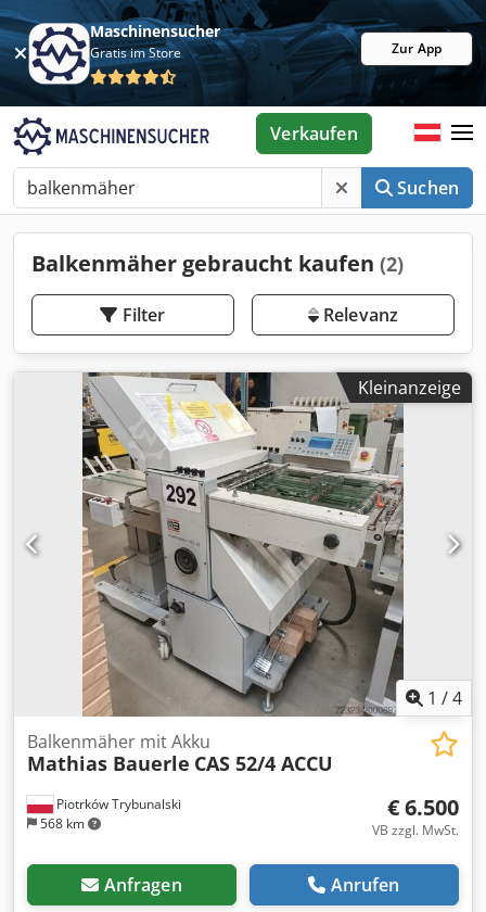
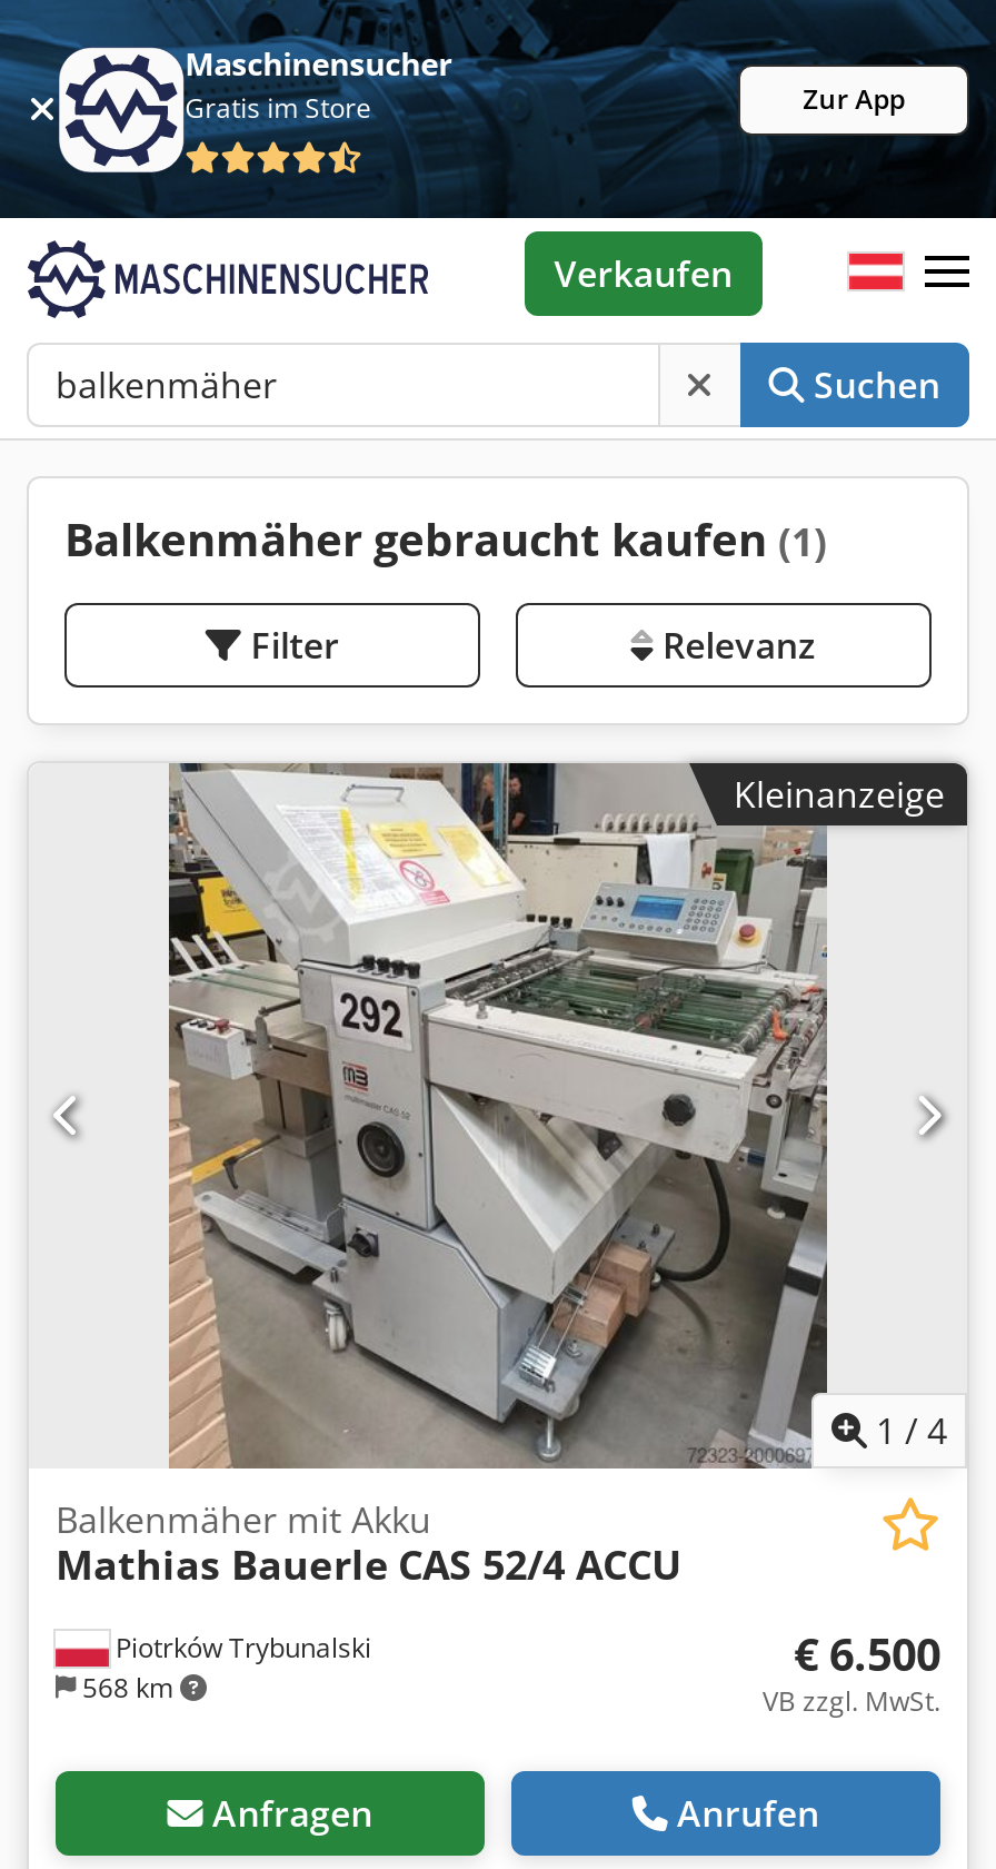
- Balkenmäher gebraucht kaufen (2)
+ Balkenmäher gebraucht kaufen (1)
